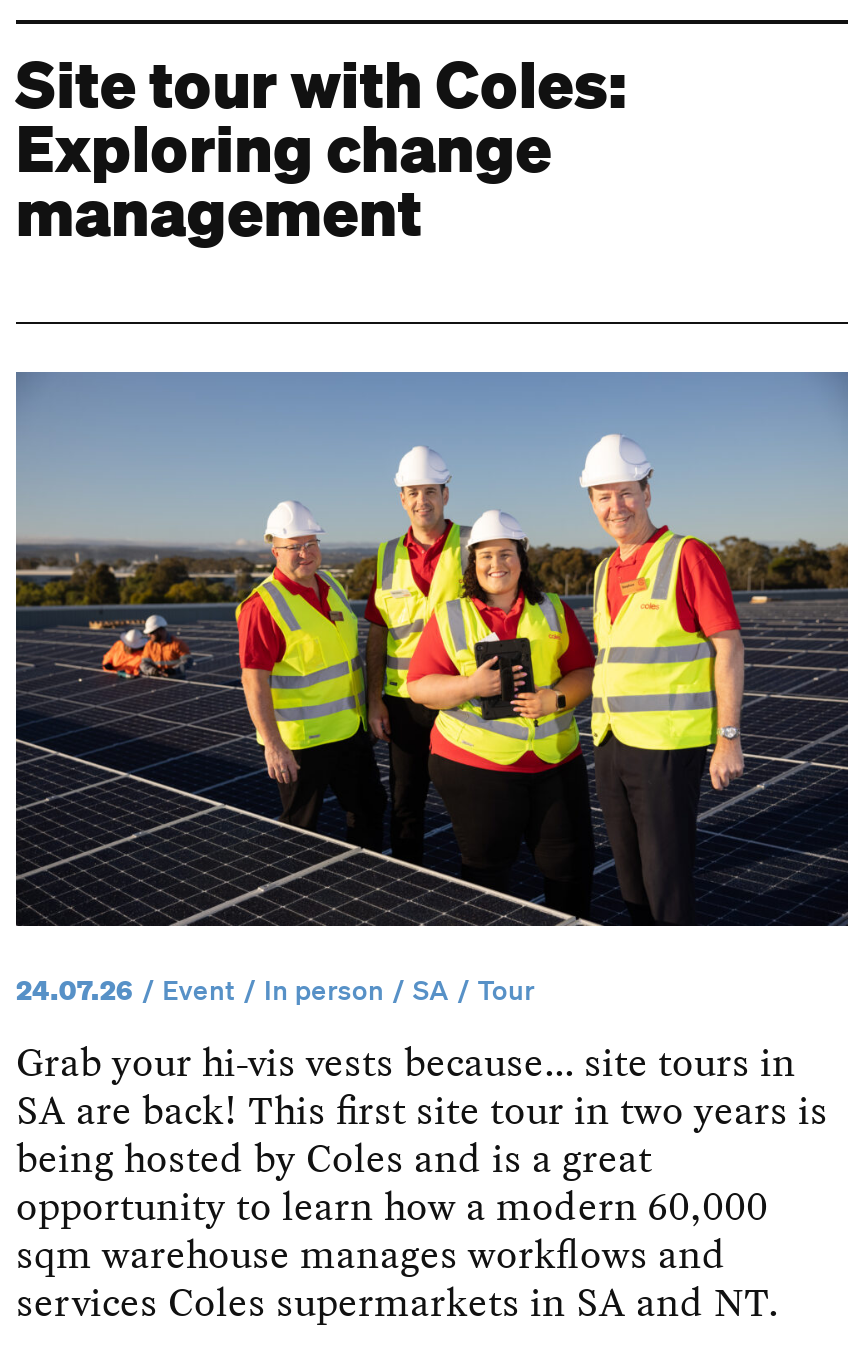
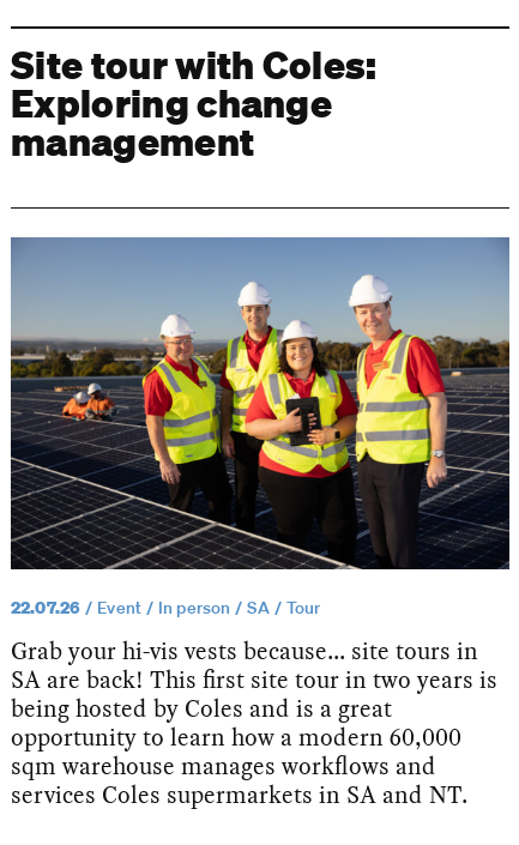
- 24.07.26 Event In person SA Tour
+ 22.07.26 Event In person SA Tour
